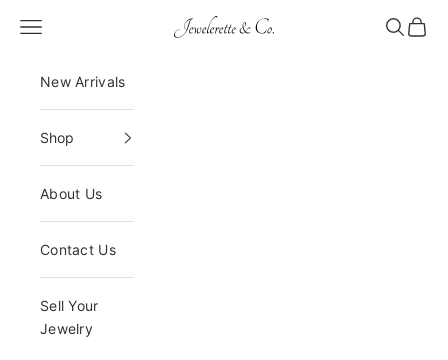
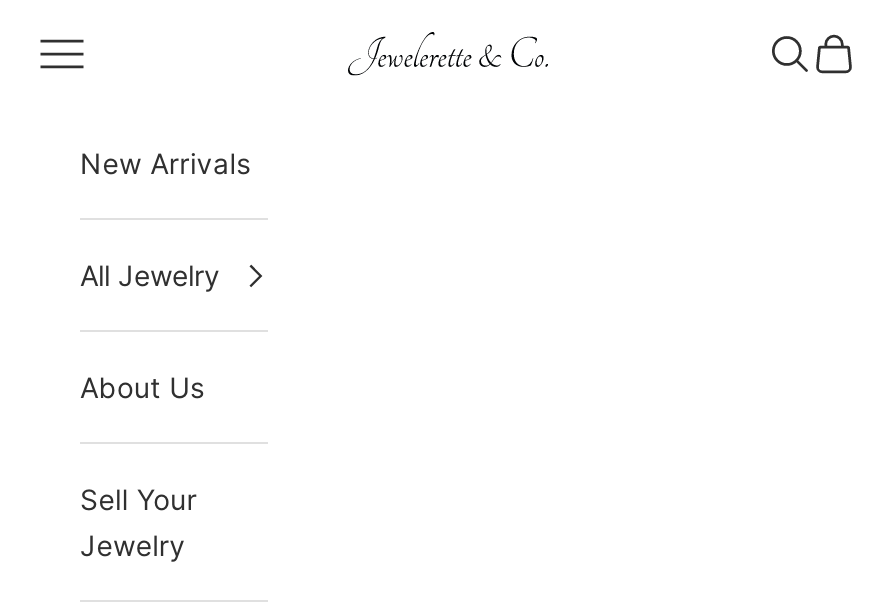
- Shop
+ All Jewelry

- Contact Us
